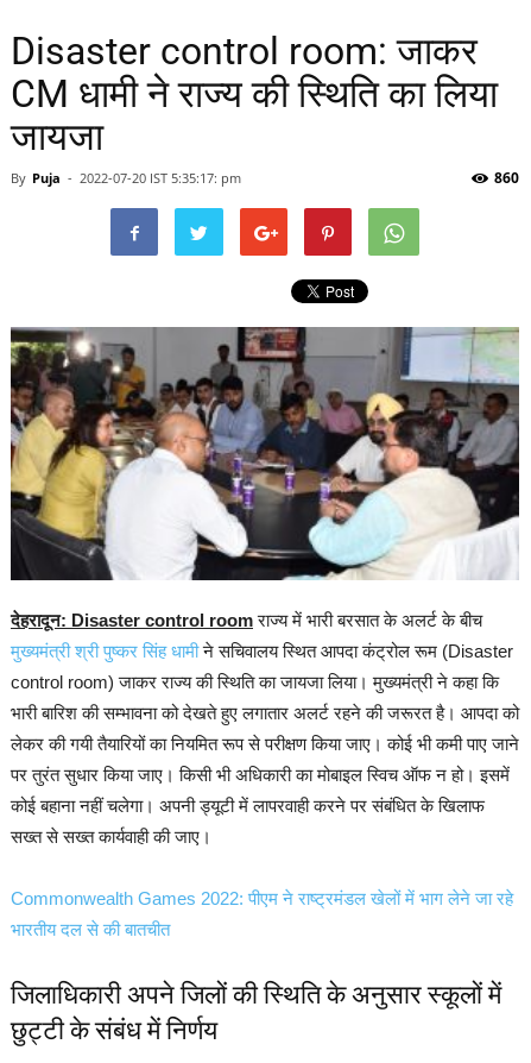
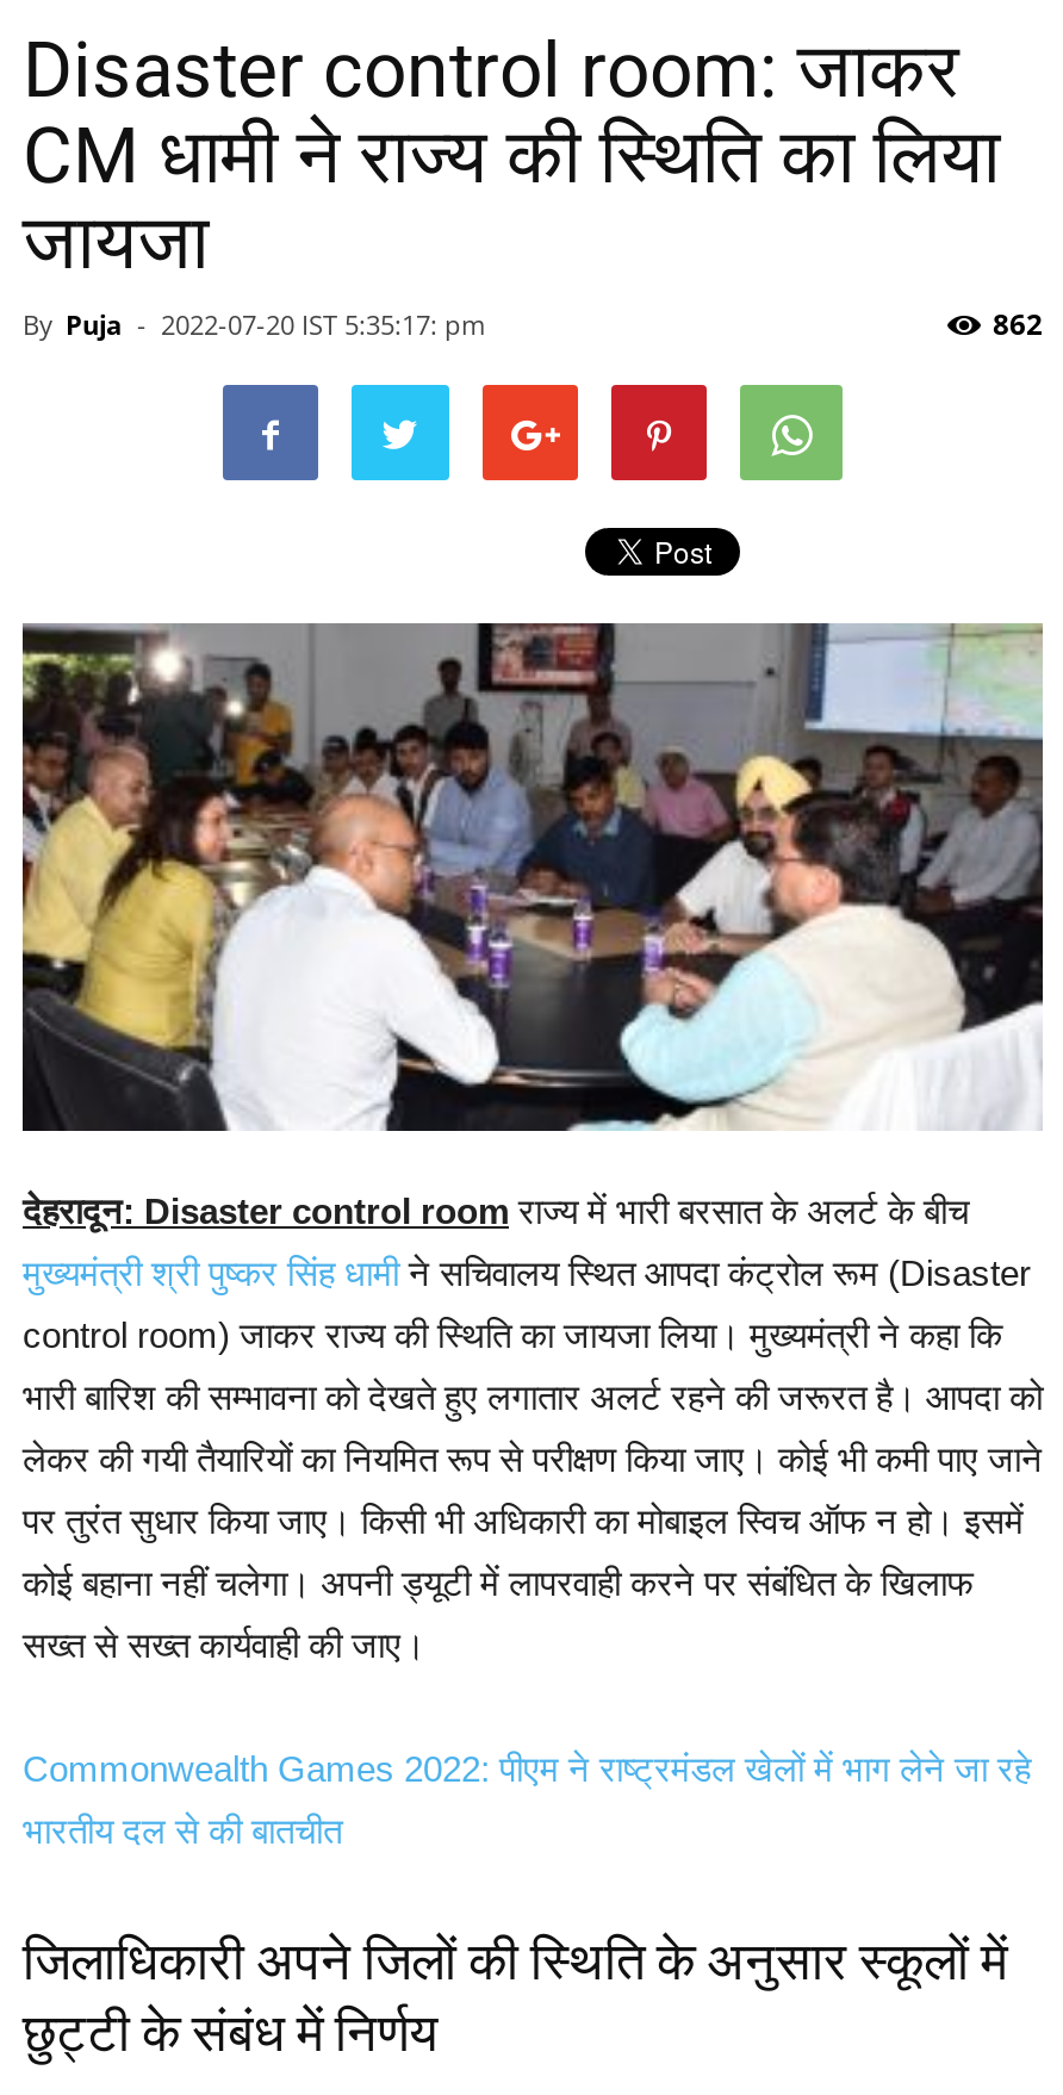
- 860
+ 862
